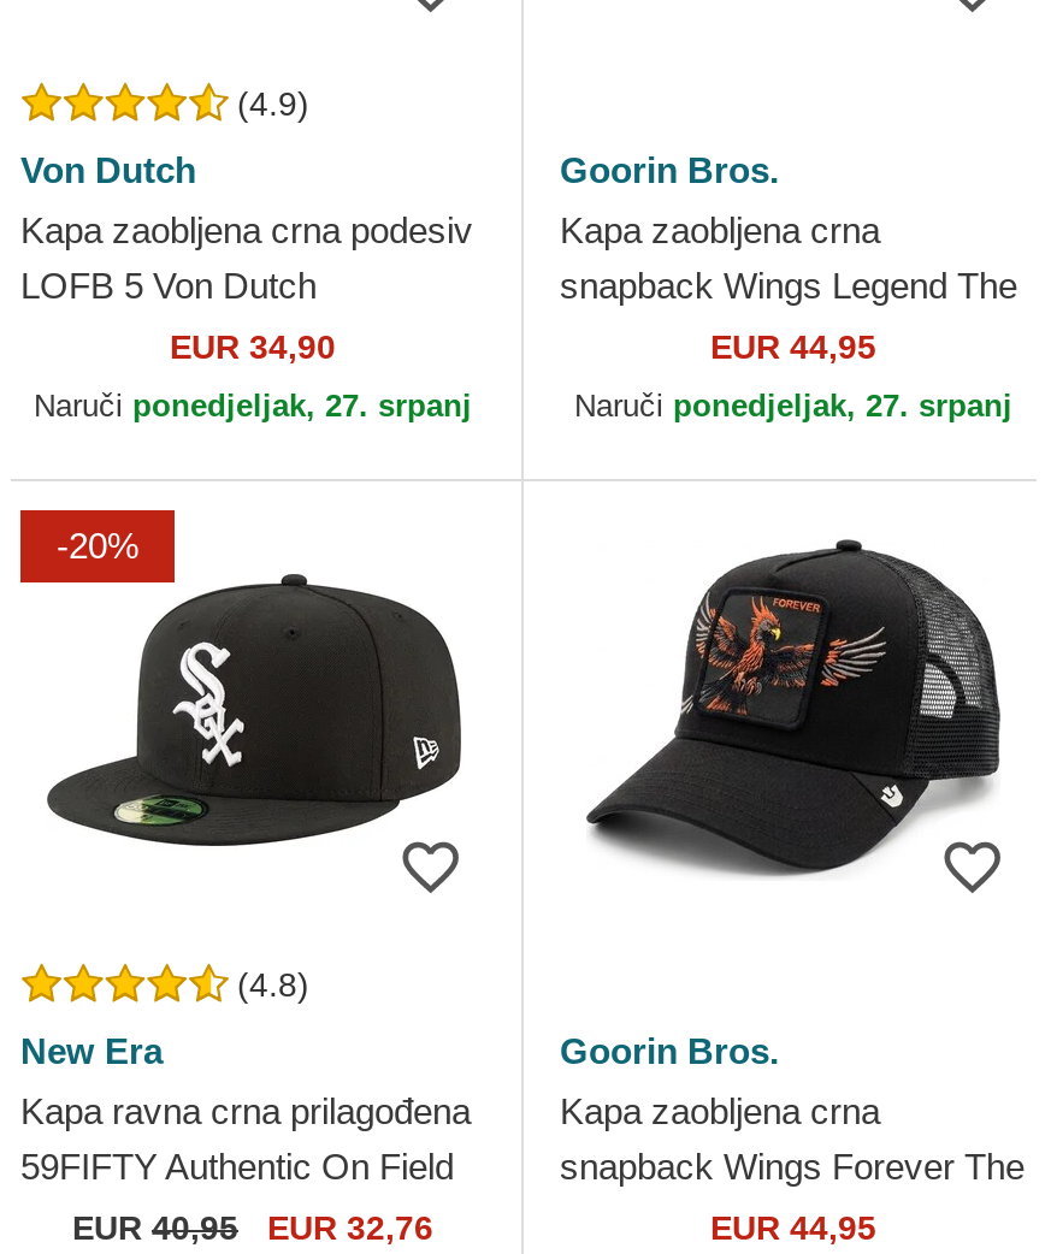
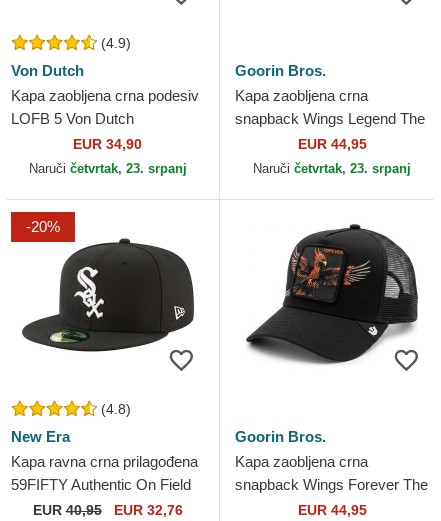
- Naruči ponedjeljak, 27. srpanj
+ Naruči četvrtak, 23. srpanj

- Naruči ponedjeljak, 27. srpanj
+ Naruči četvrtak, 23. srpanj
